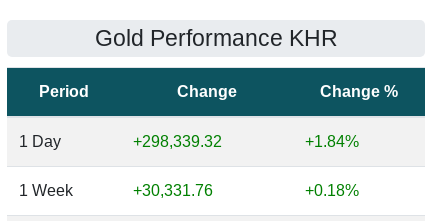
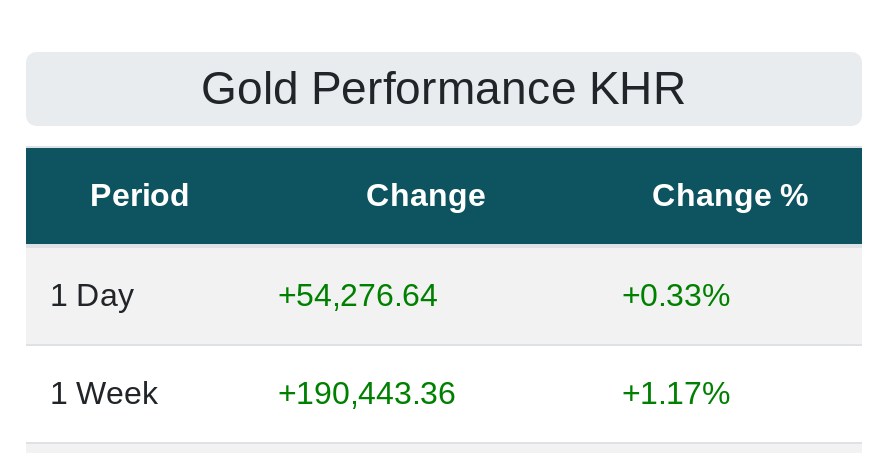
- +298,339.32
+ +54,276.64

- +1.84%
+ +0.33%

- +30,331.76
+ +190,443.36

- +0.18%
+ +1.17%
